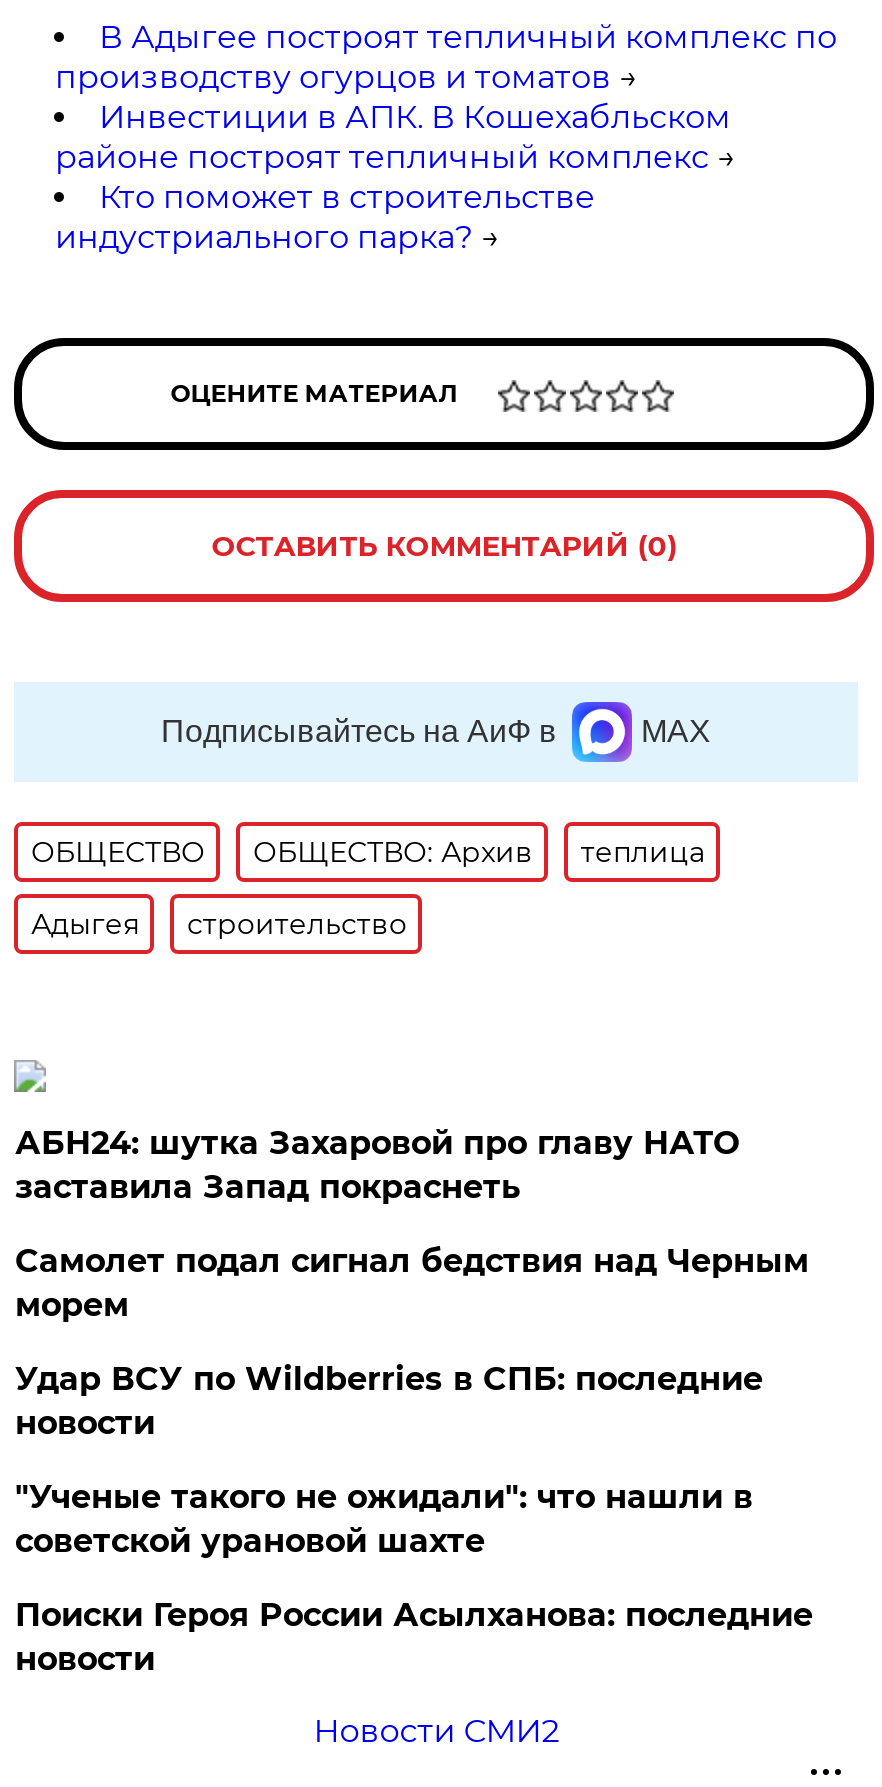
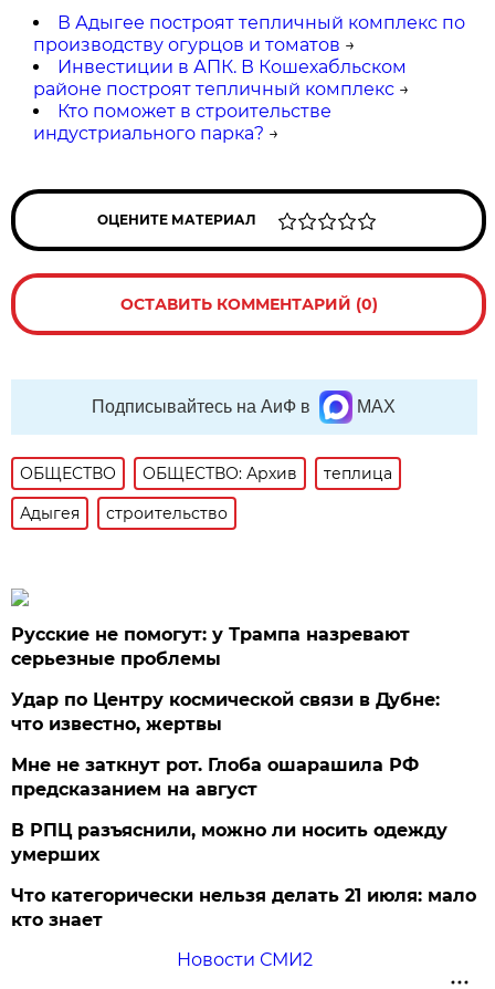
- АБН24: шутка Захаровой про главу НАТО
- заставила Запад покраснеть
+ Русские не помогут: у Трампа назревают
+ серьезные проблемы

- Самолет подал сигнал бедствия над Черным
- морем
+ Удар по Центру космической связи в Дубне:
+ что известно, жертвы

- Удар ВСУ по Wildberries в СПБ: последние
- новости
+ Мне не заткнут рот. Глоба ошарашила РФ
+ предсказанием на август

- "Ученые такого не ожидали": что нашли в
- советской урановой шахте
+ В РПЦ разъяснили, можно ли носить одежду
+ умерших

- Поиски Героя России Асылханова: последние
- новости
+ Что категорически нельзя делать 21 июля: мало
+ кто знает
